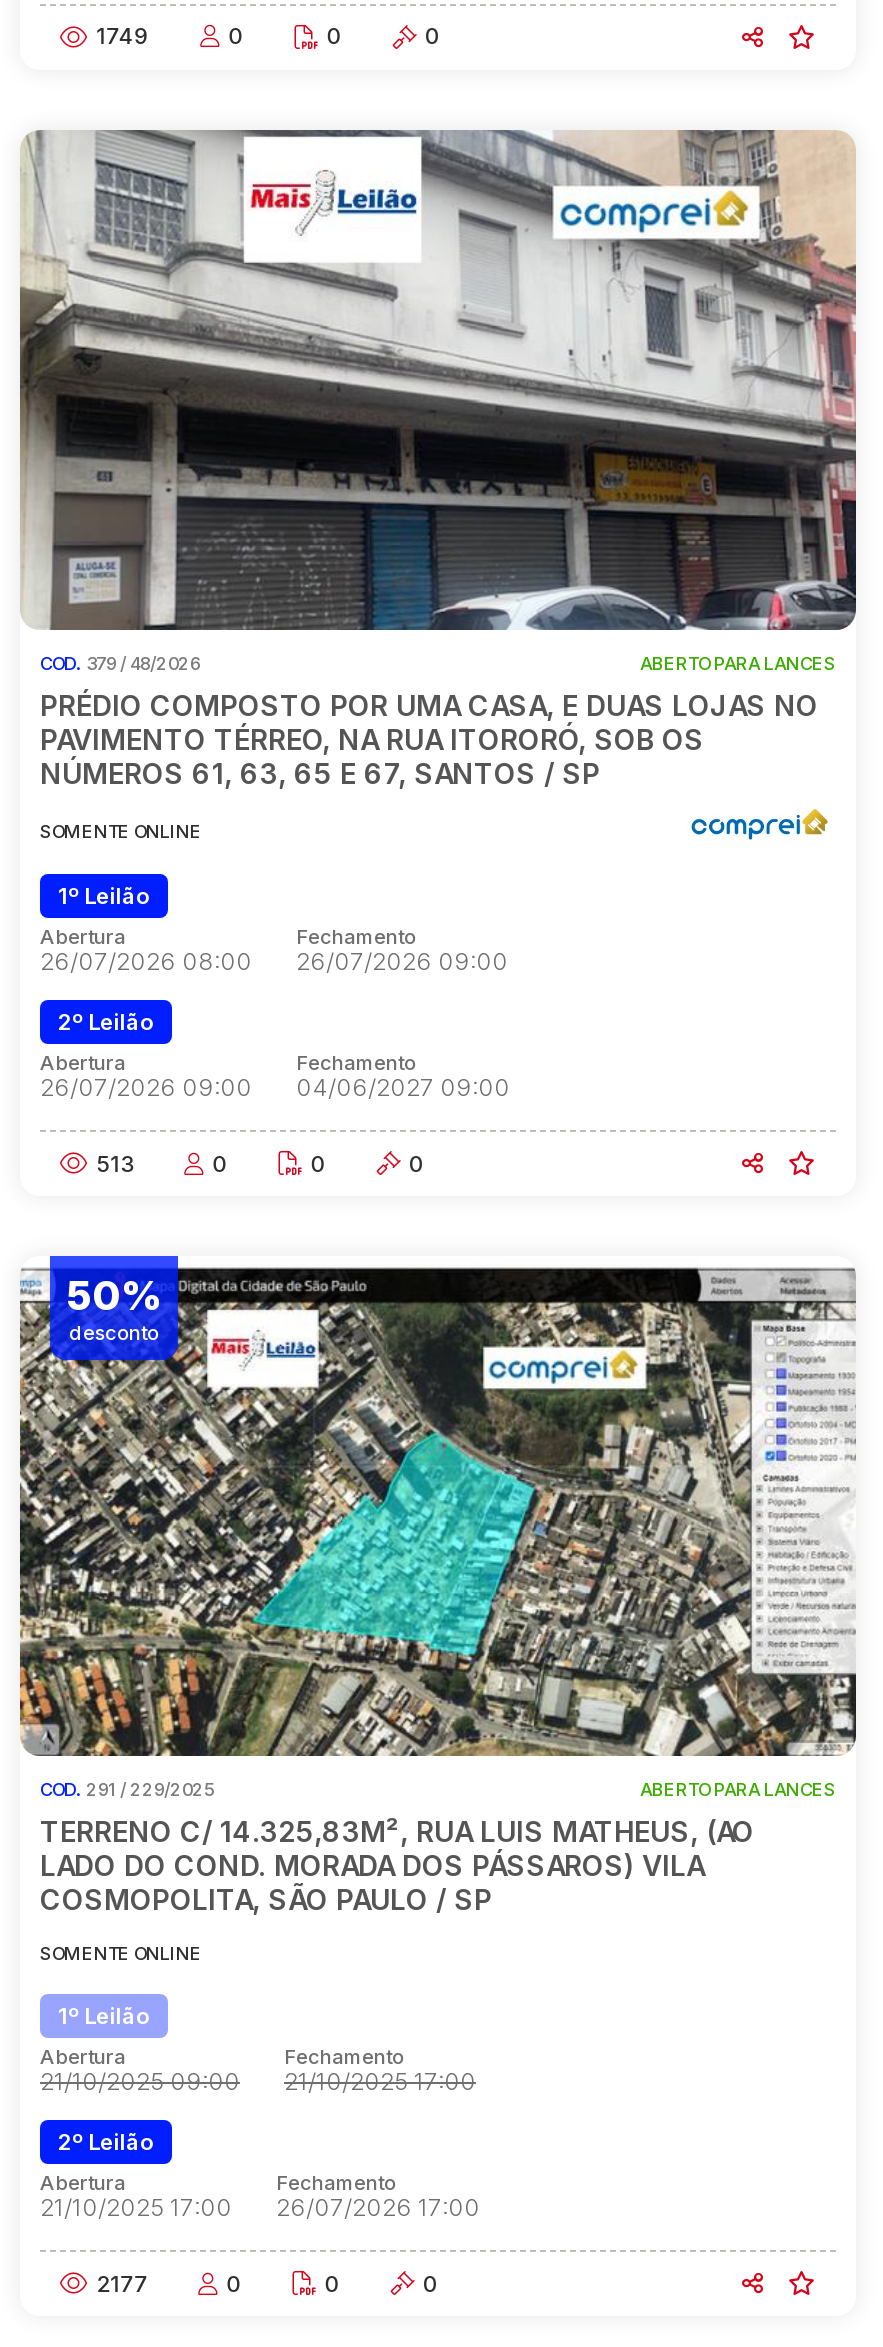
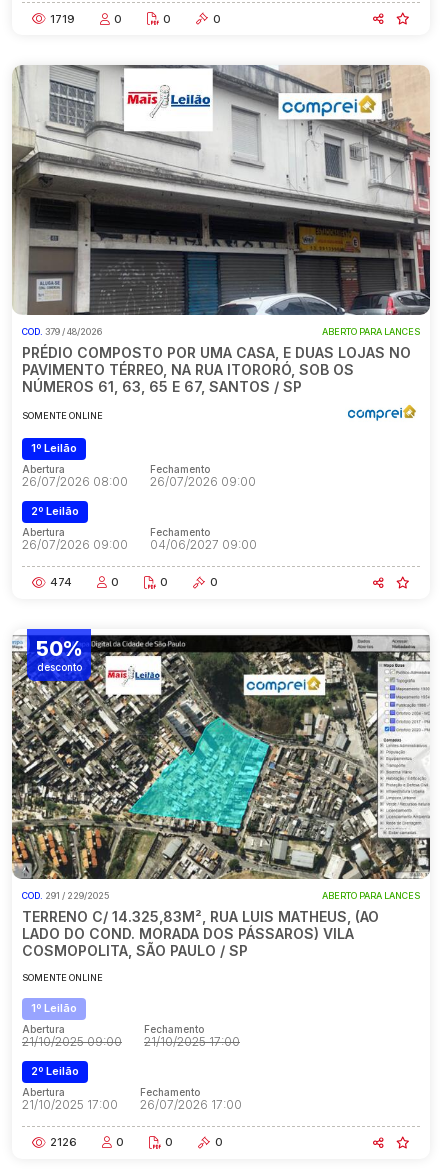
- 1749
+ 1719

- 513
+ 474

- 2177
+ 2126
